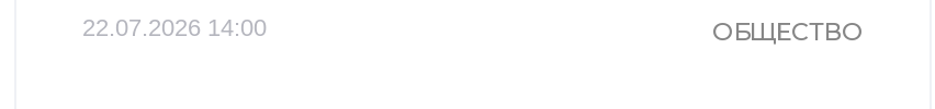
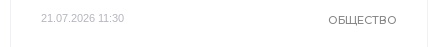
- 22.07.2026 14:00
+ 21.07.2026 11:30
